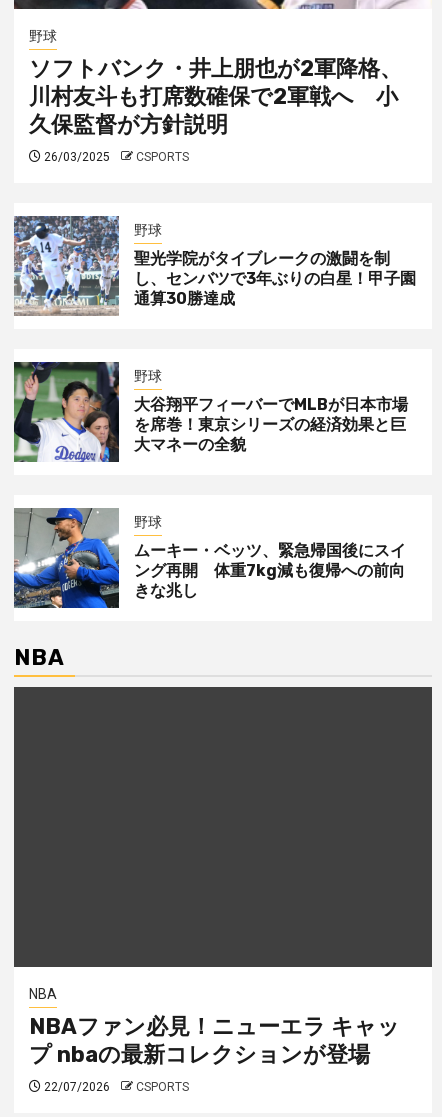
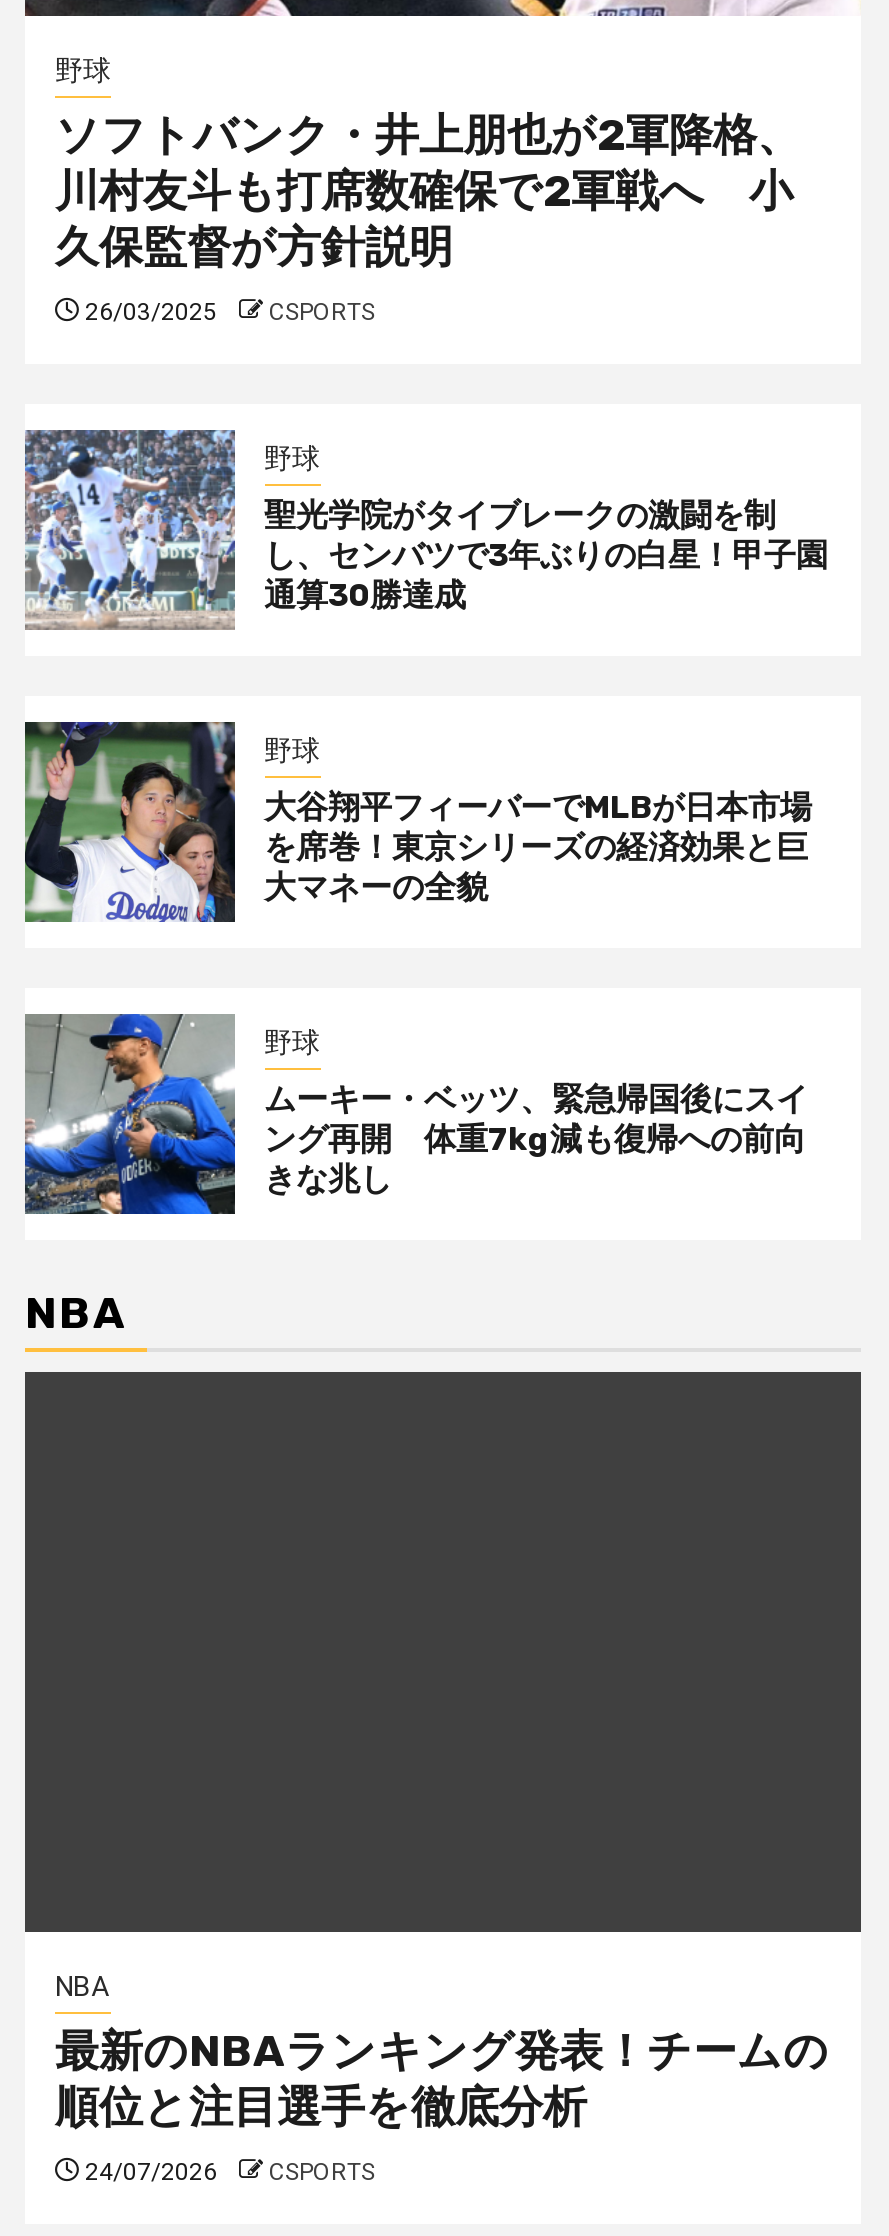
- NBAファン必見！ニューエラ キャッ
- プ nbaの最新コレクションが登場
- 22/07/2026
+ 最新のNBAランキング発表！チームの
+ 順位と注目選手を徹底分析
+ 24/07/2026
